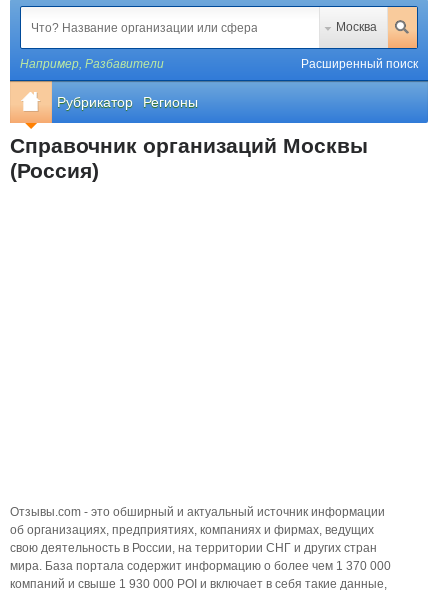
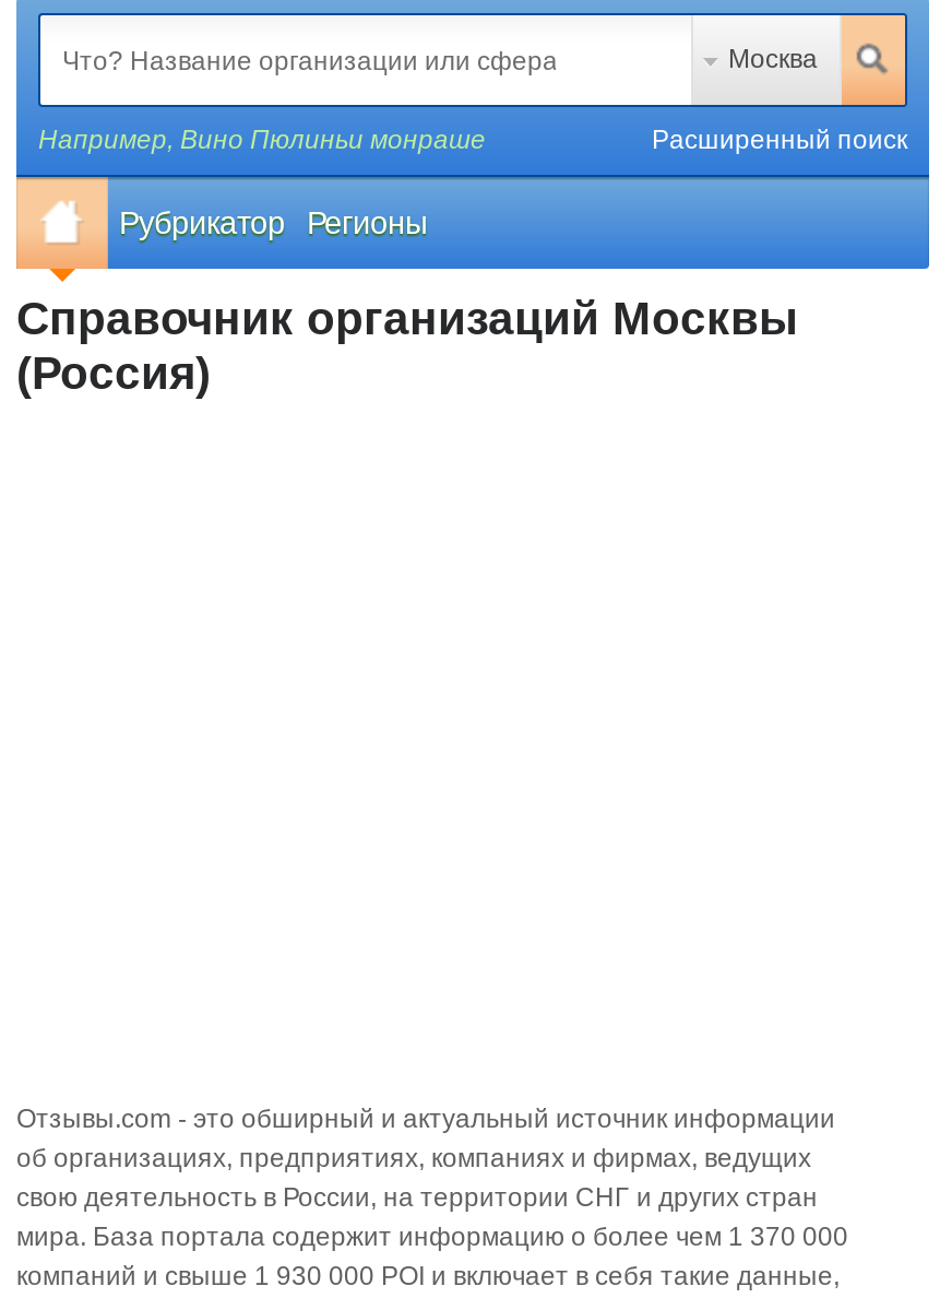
- Например, Разбавители
+ Например, Вино Пюлиньи монраше
